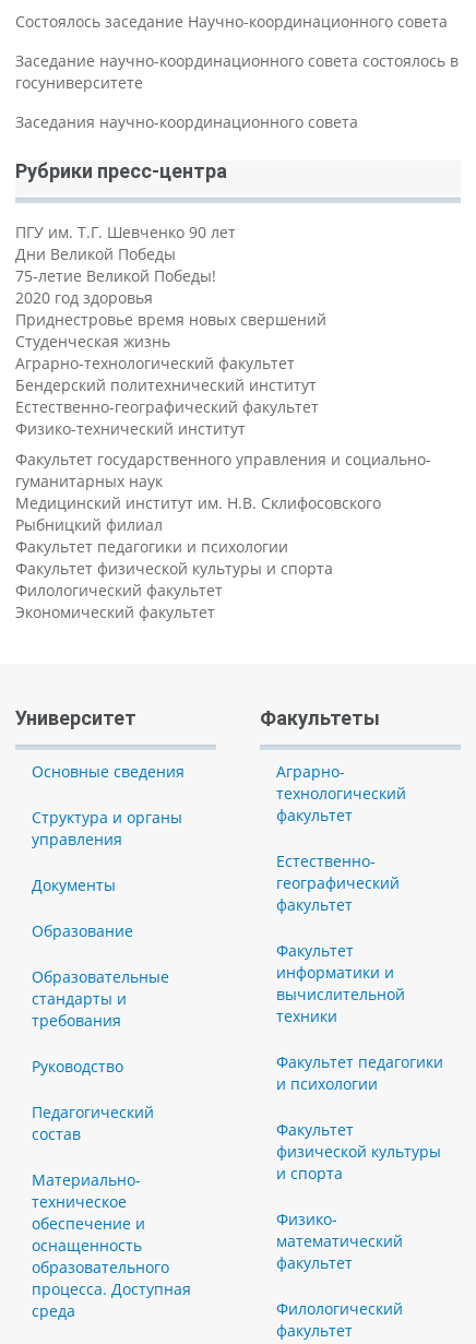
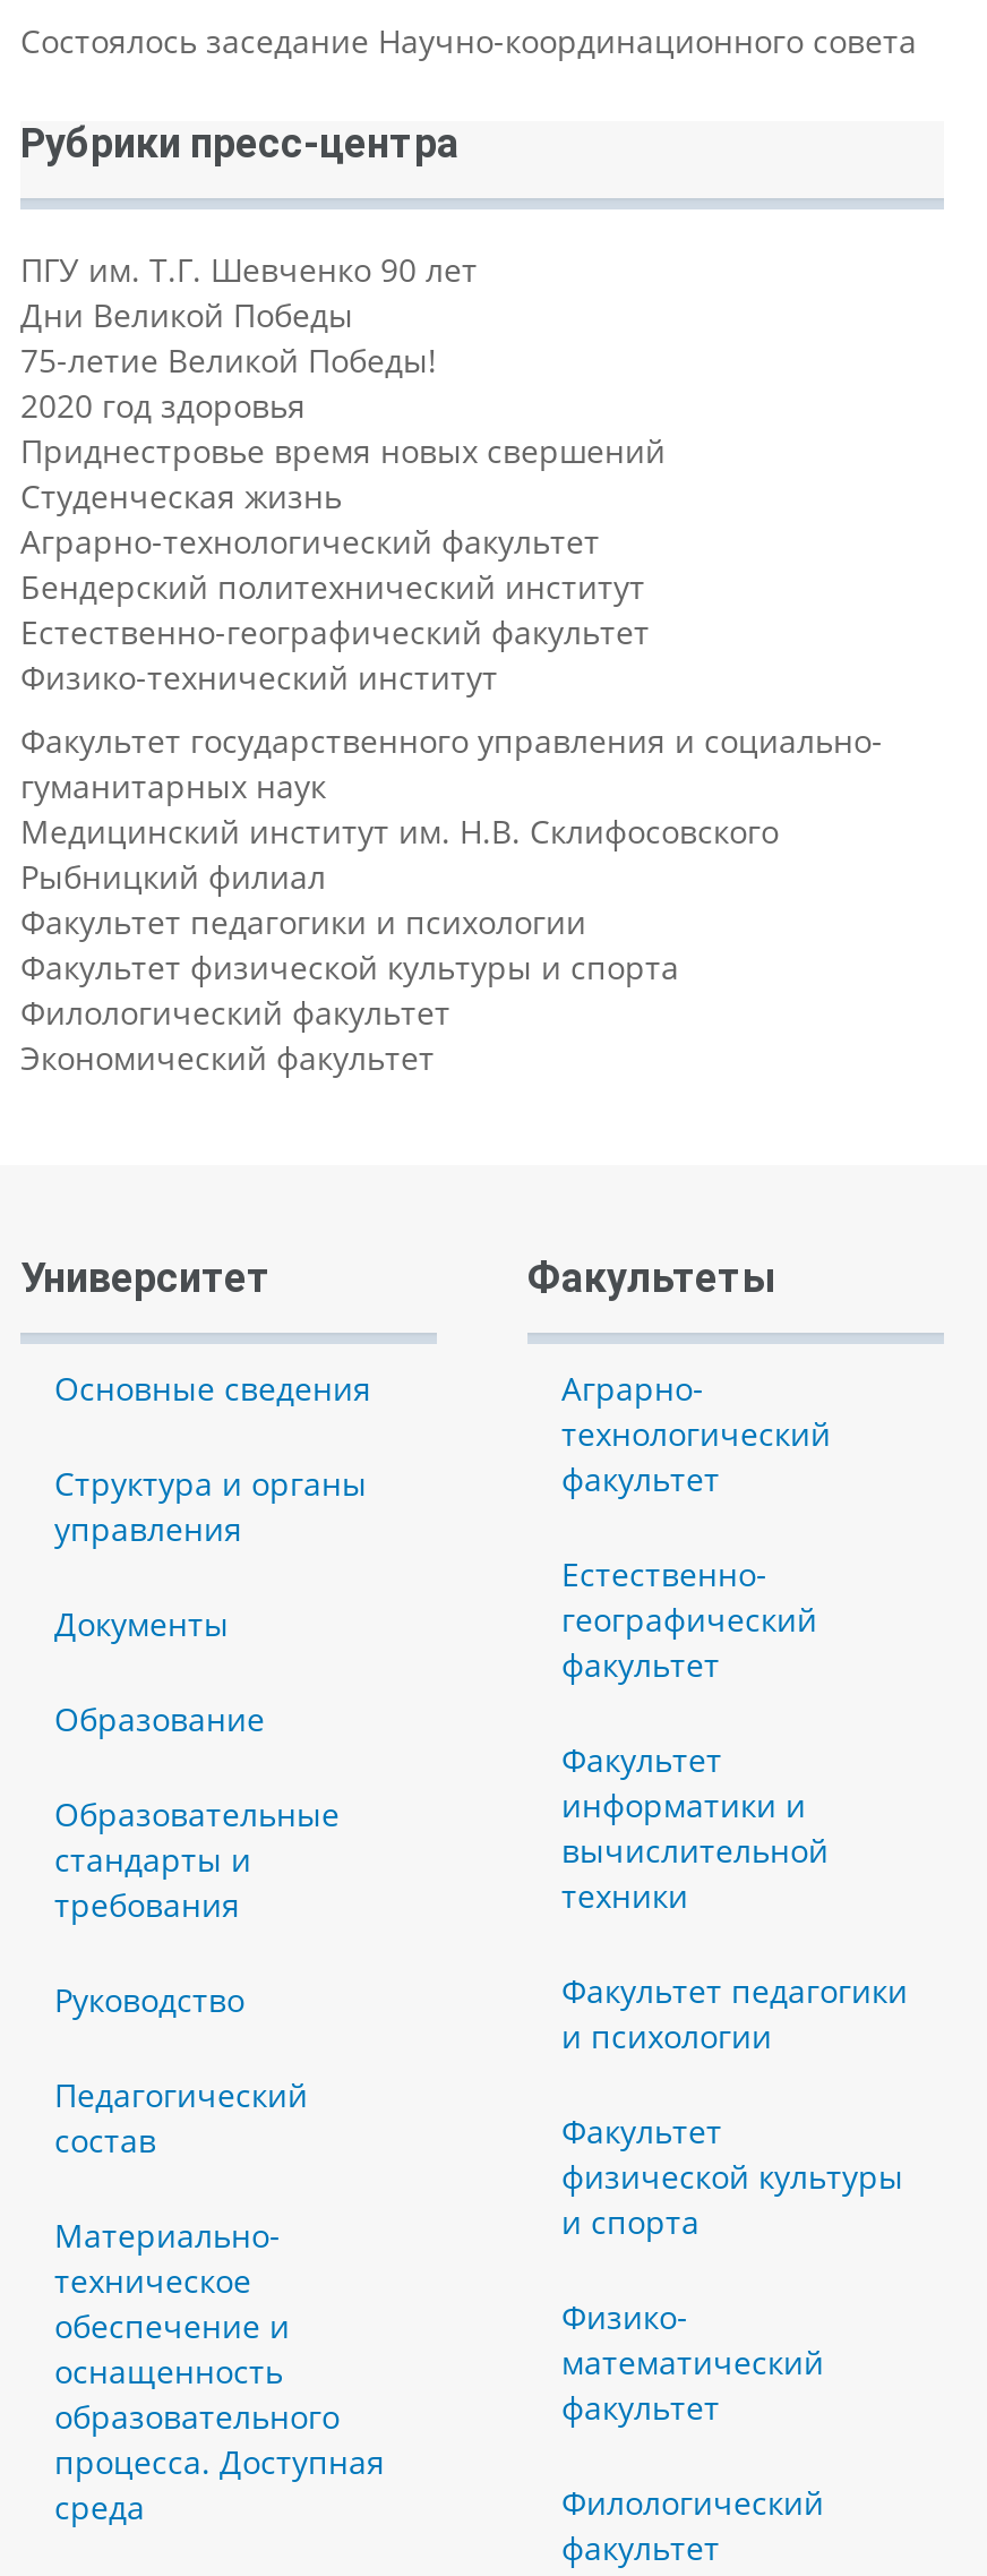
- Заседание научно-координационного совета состоялось в
- госуниверситете
- Заседания научно-координационного совета
